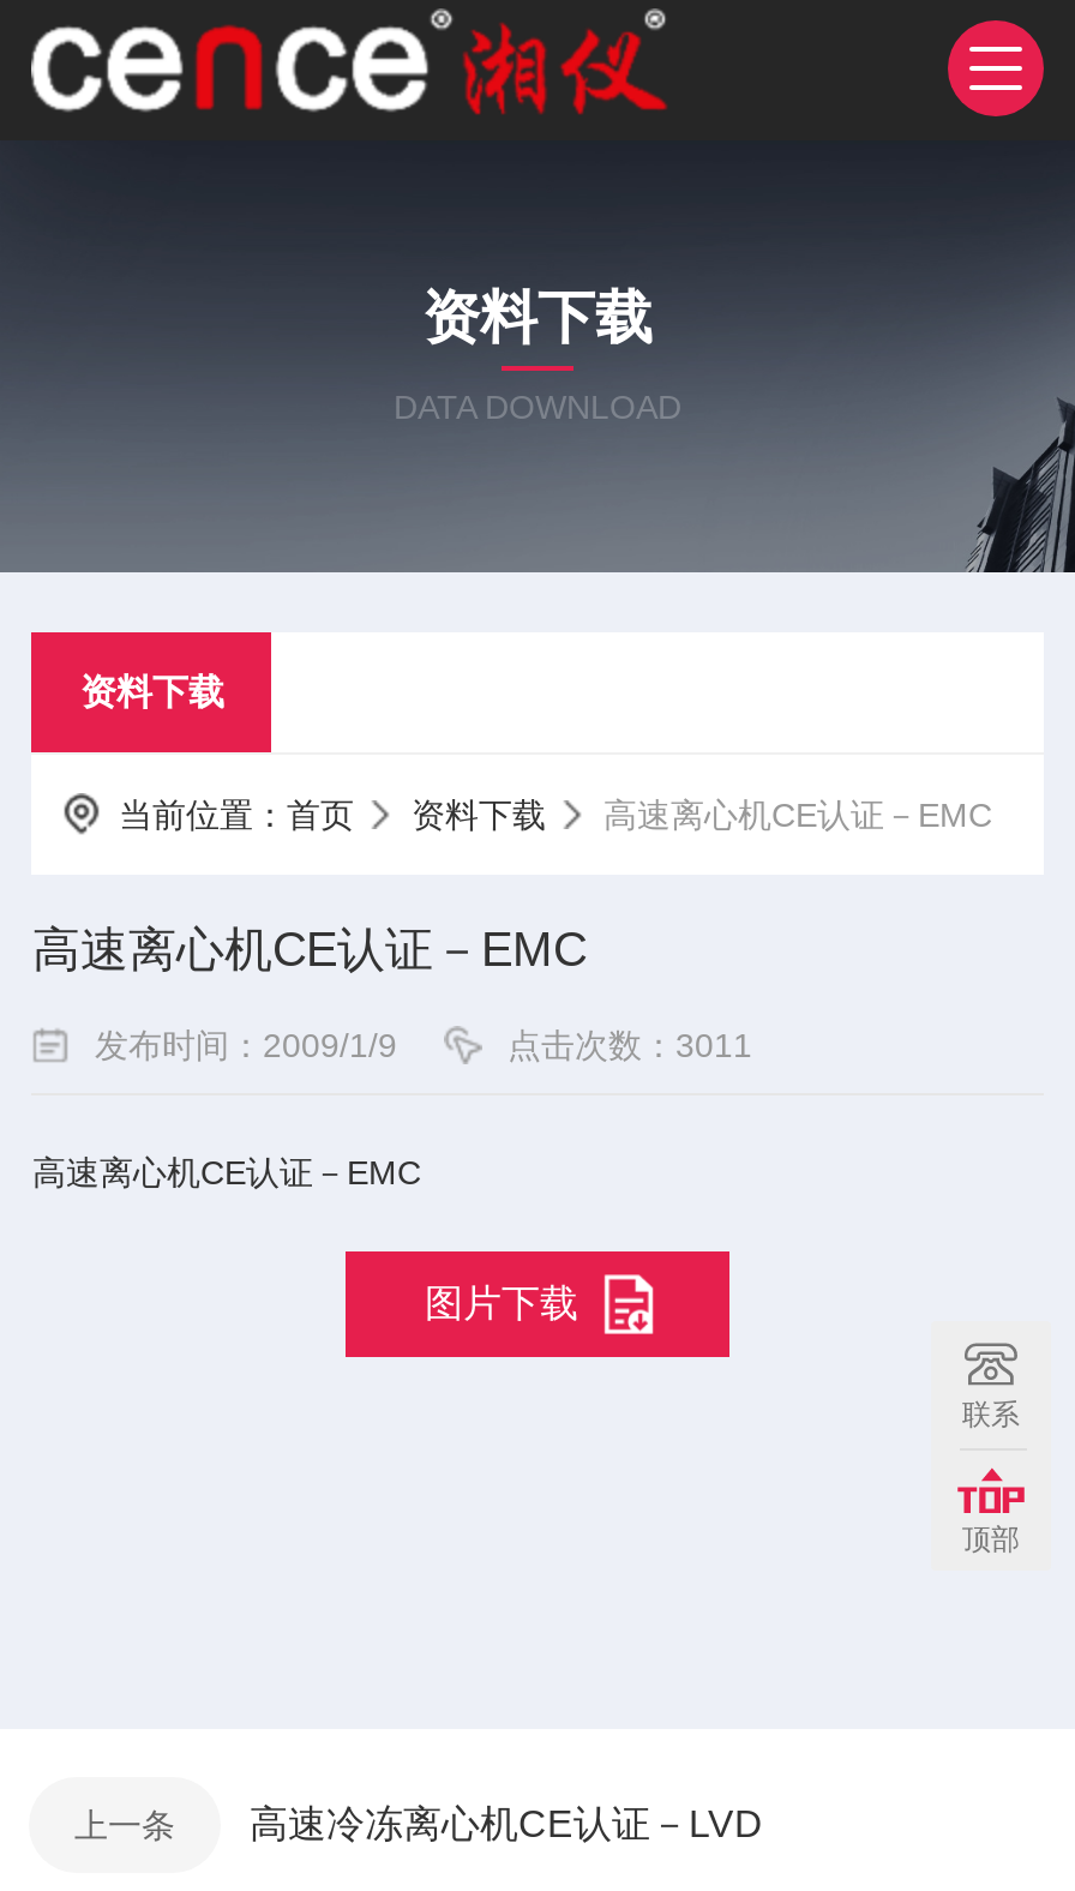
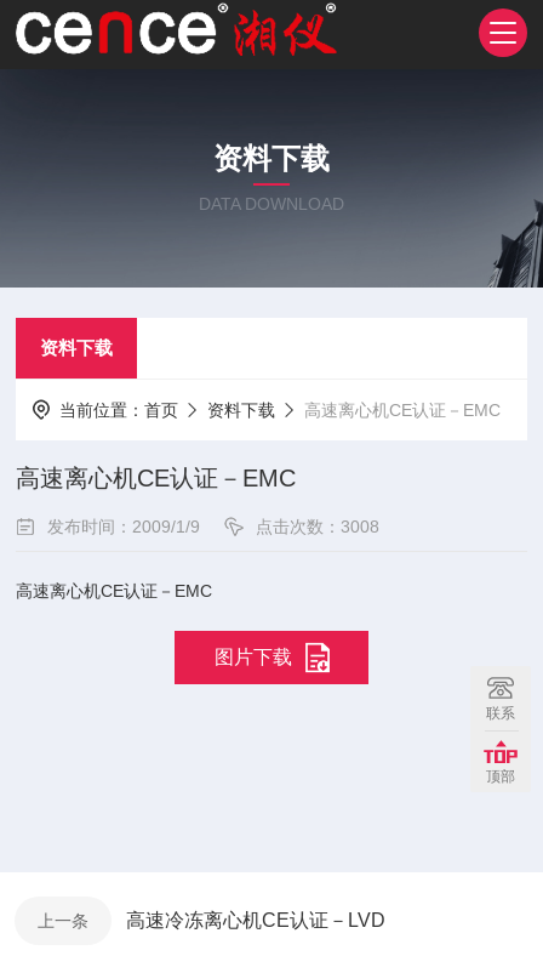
- 点击次数：3011
+ 点击次数：3008
